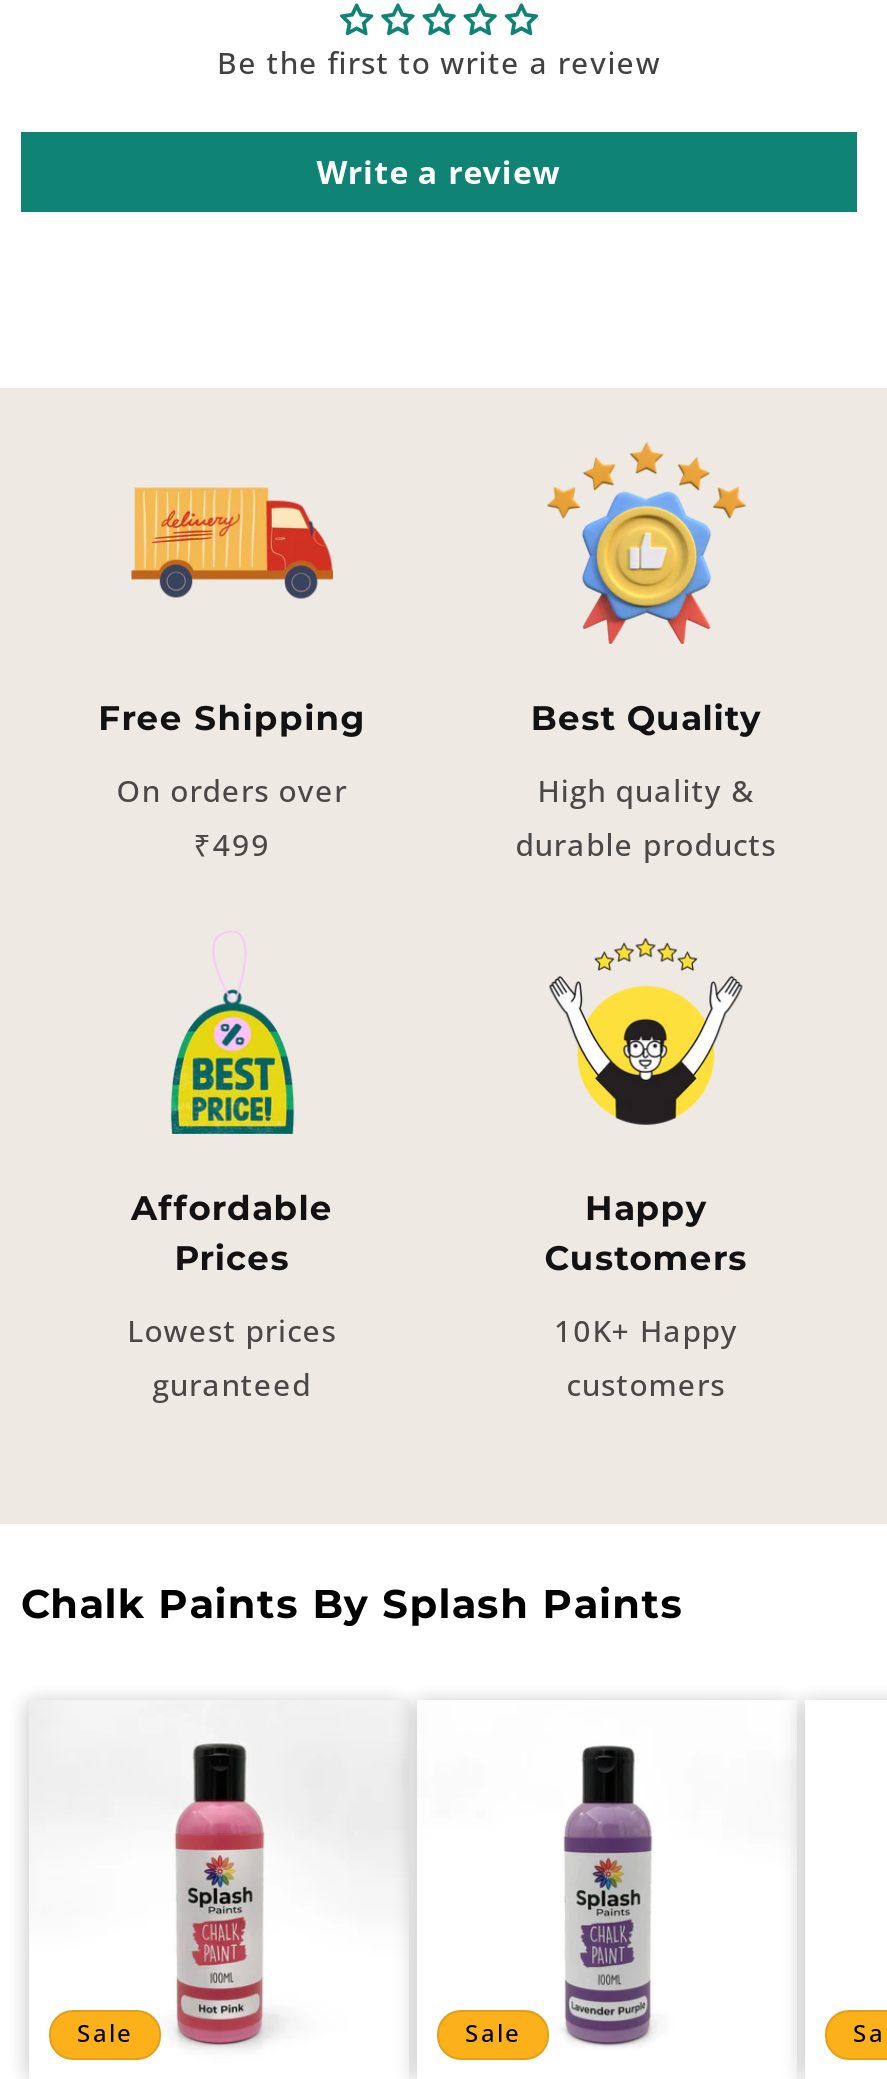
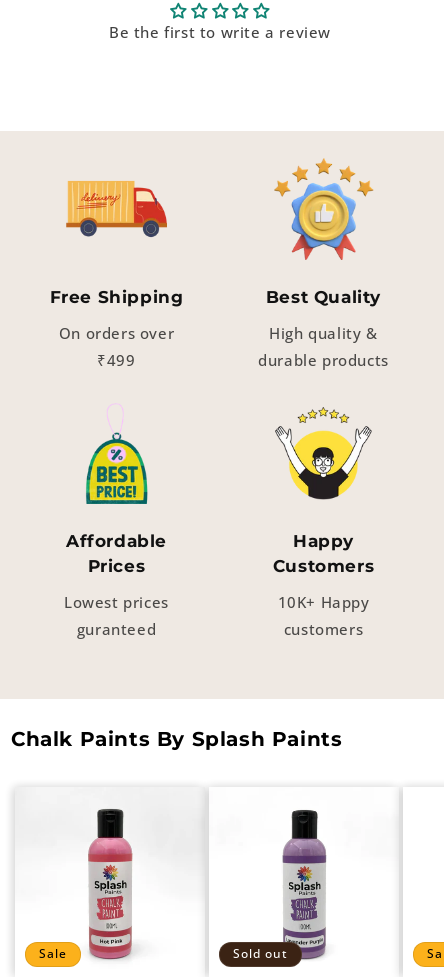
- Write a review

- Sale
+ Sold out
